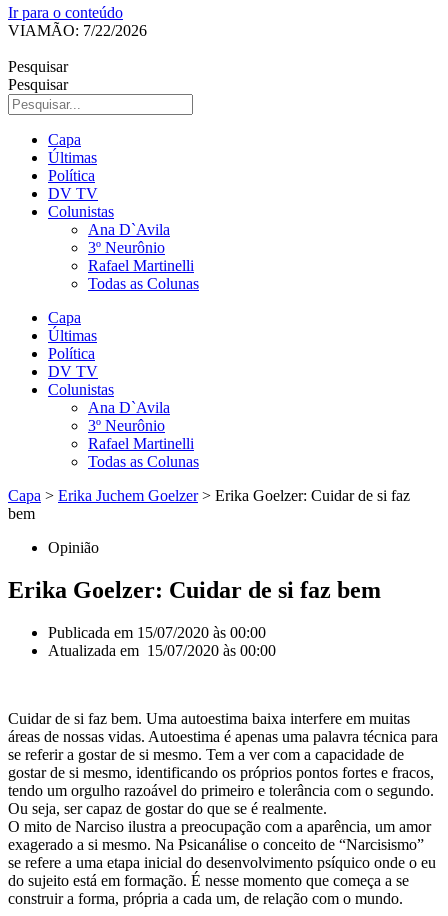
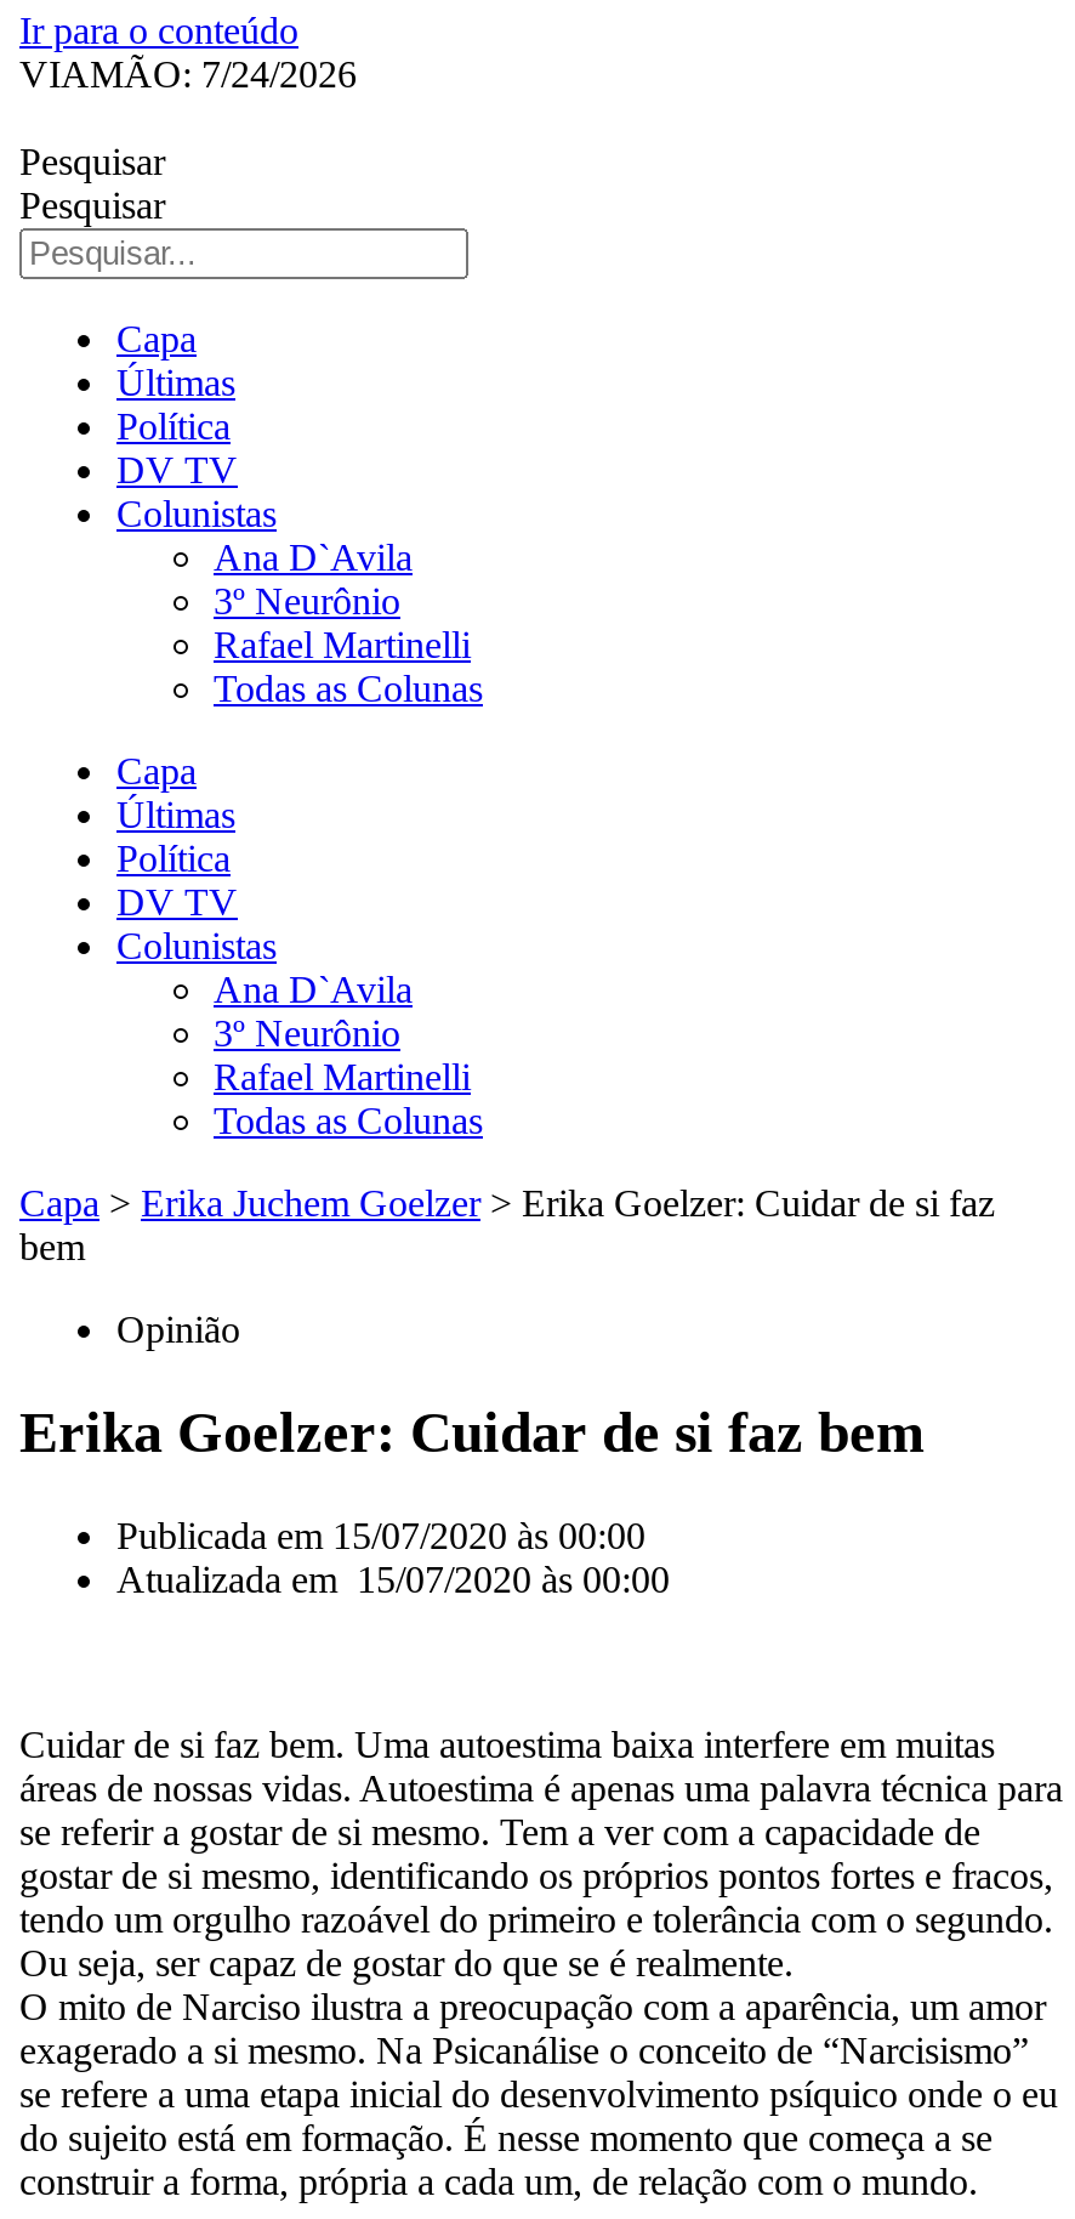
- VIAMÃO: 7/22/2026
+ VIAMÃO: 7/24/2026
